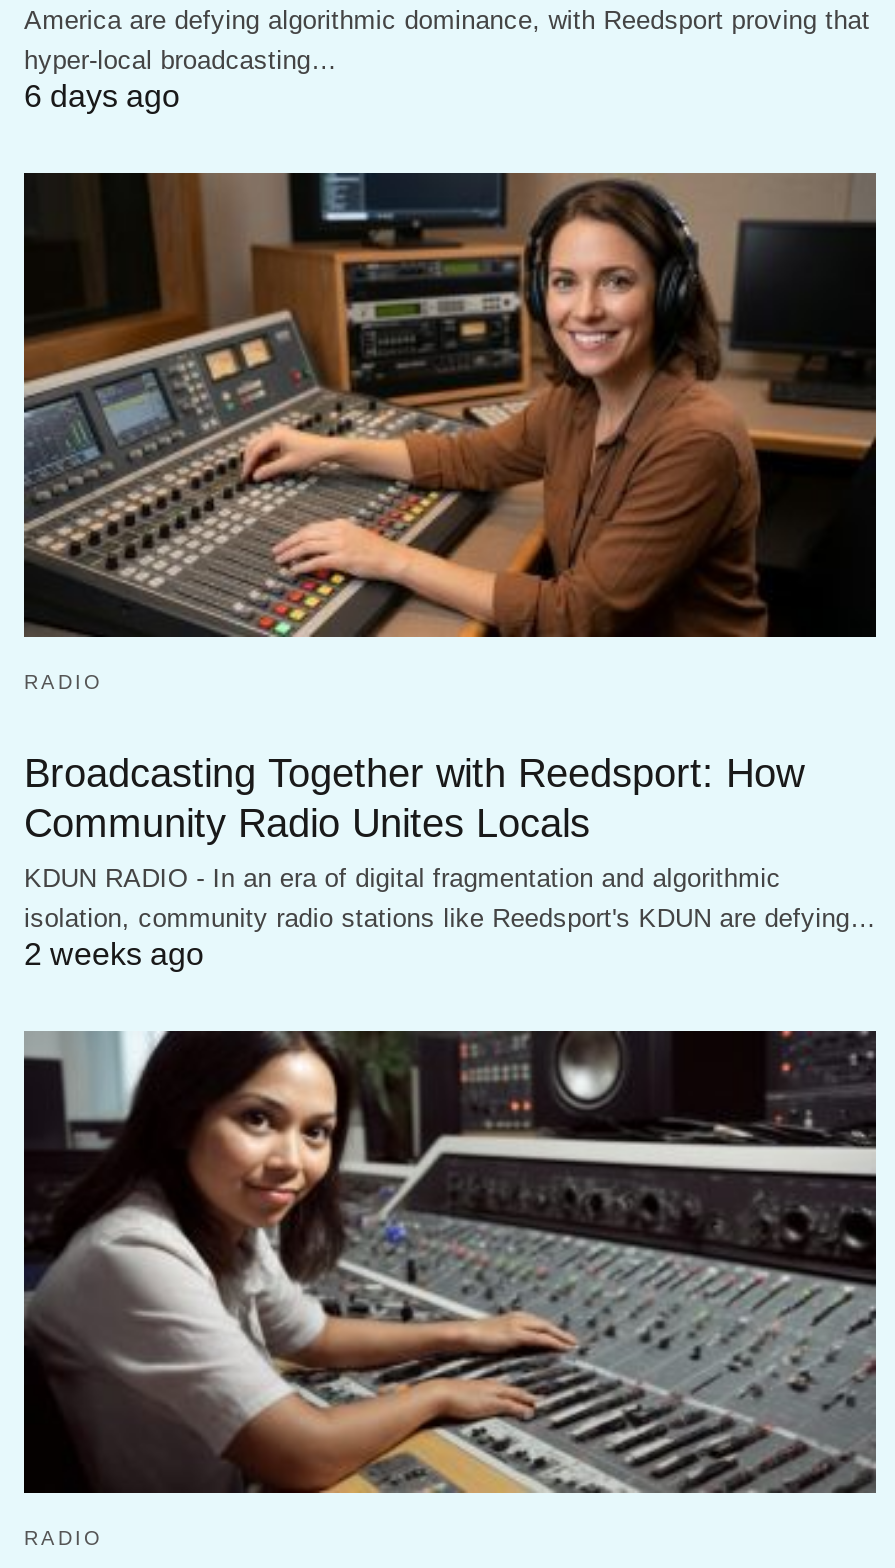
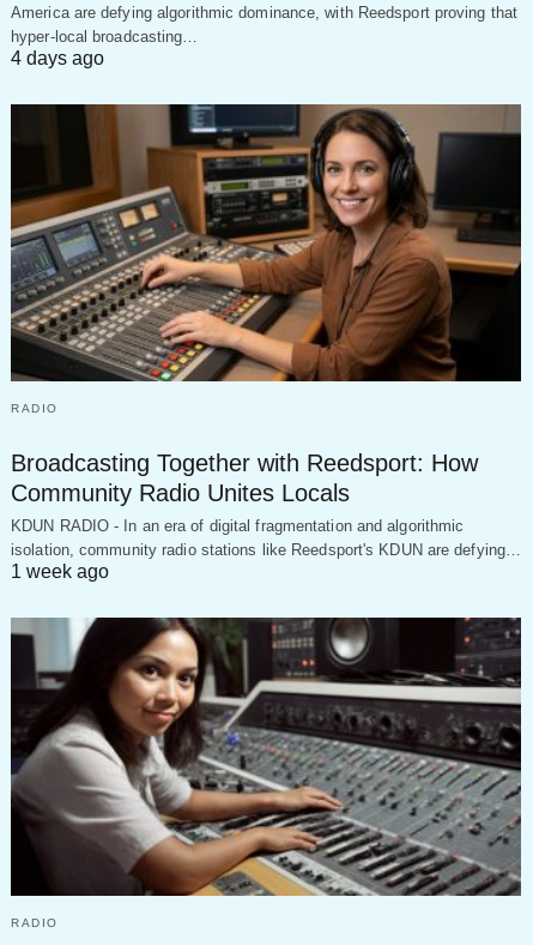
- 6 days ago
+ 4 days ago

- 2 weeks ago
+ 1 week ago
